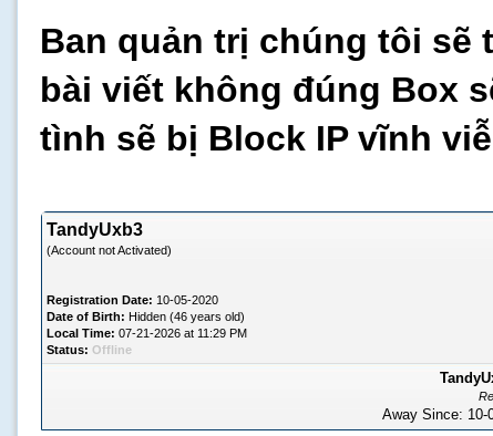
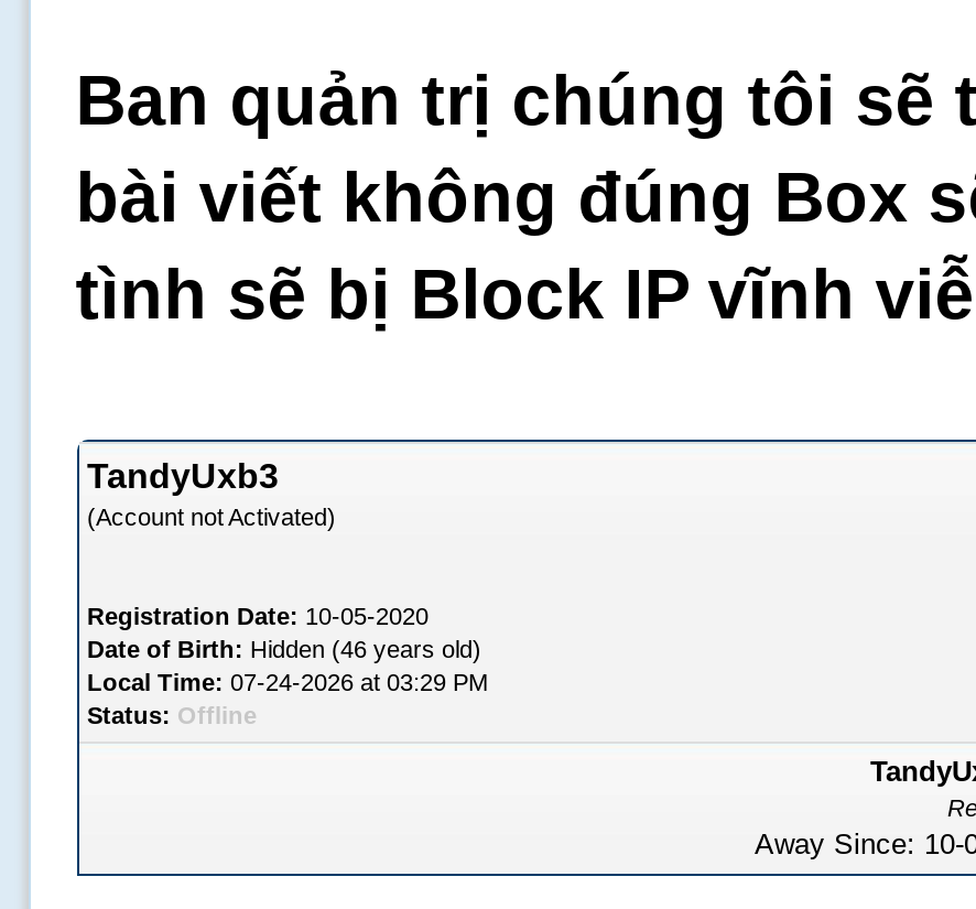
- Local Time: 07-21-2026 at 11:29 PM
+ Local Time: 07-24-2026 at 03:29 PM
